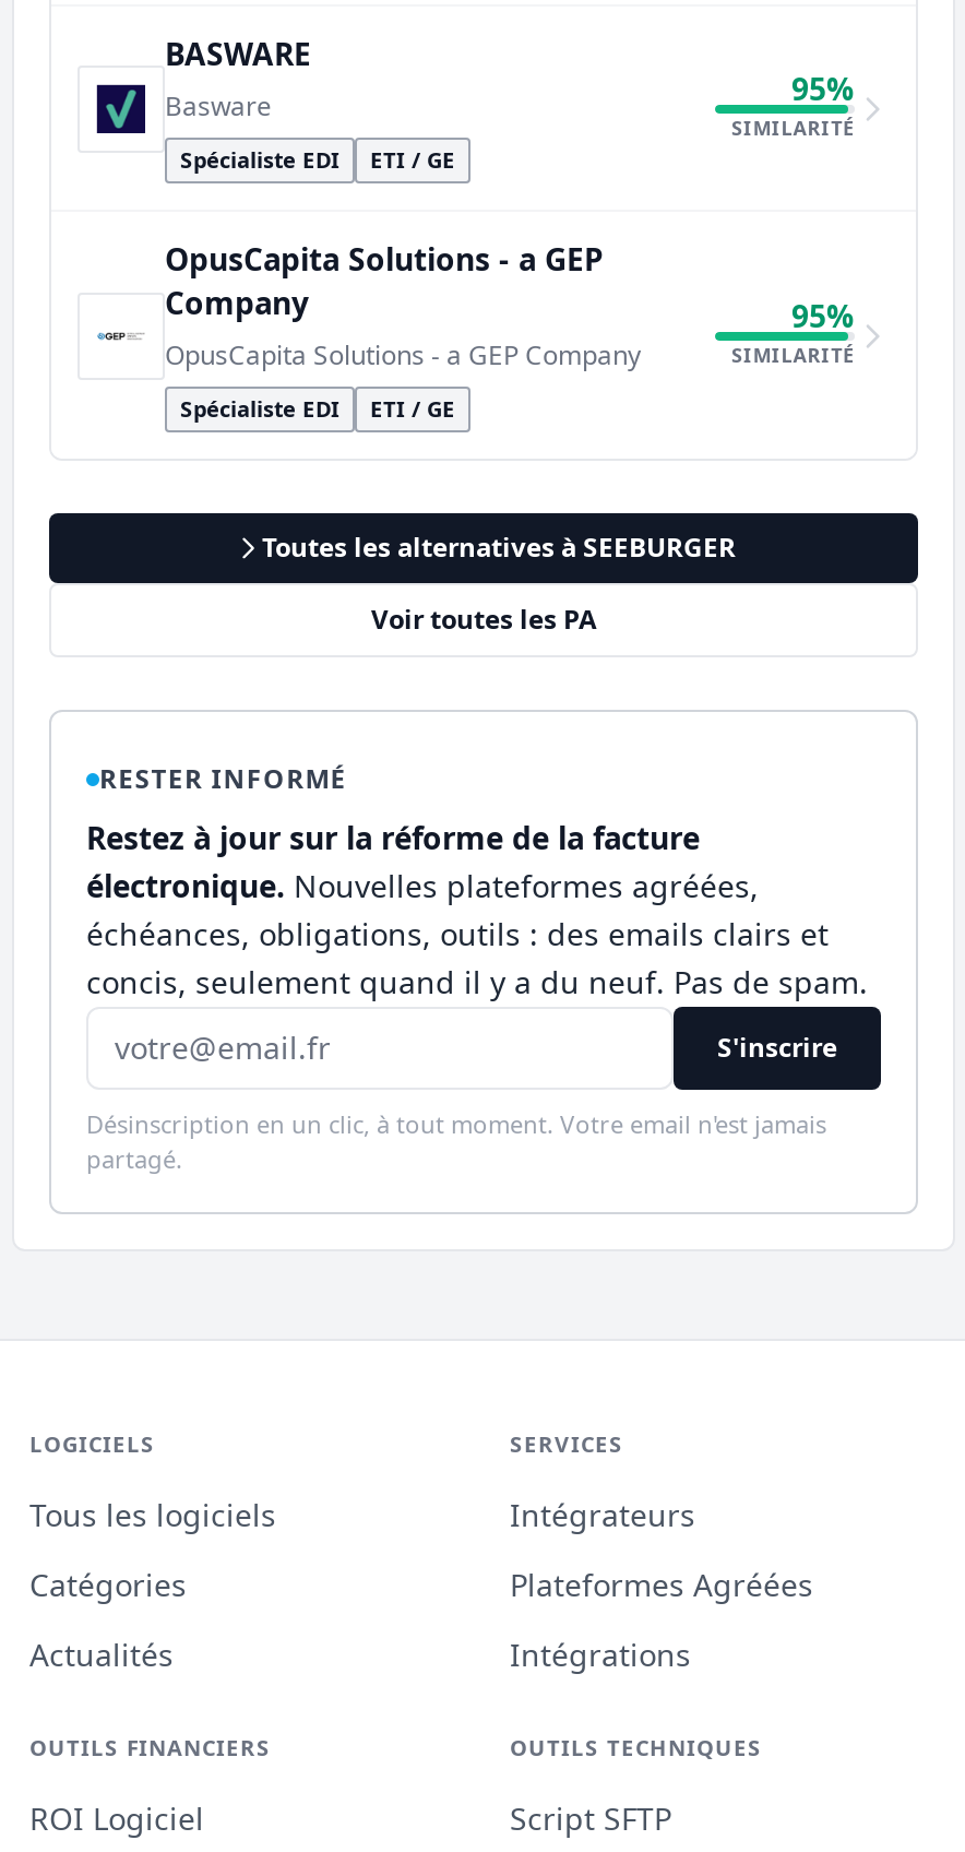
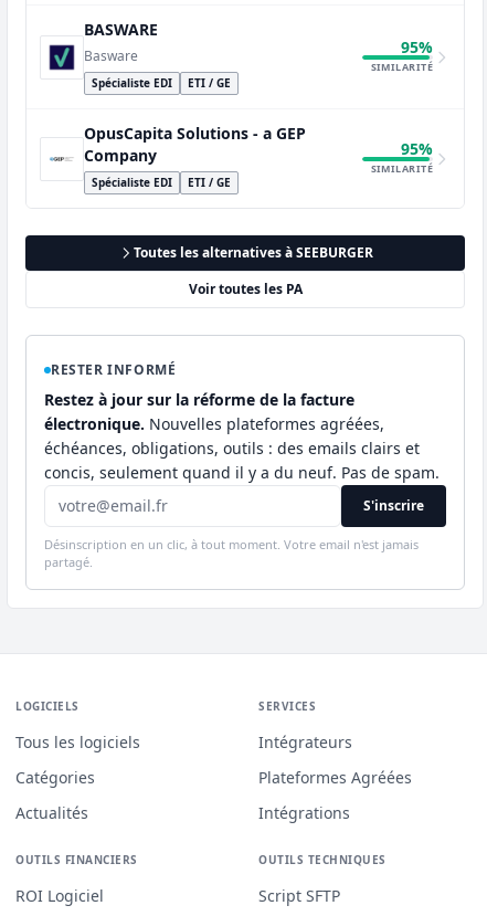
- OpusCapita Solutions - a GEP Company
